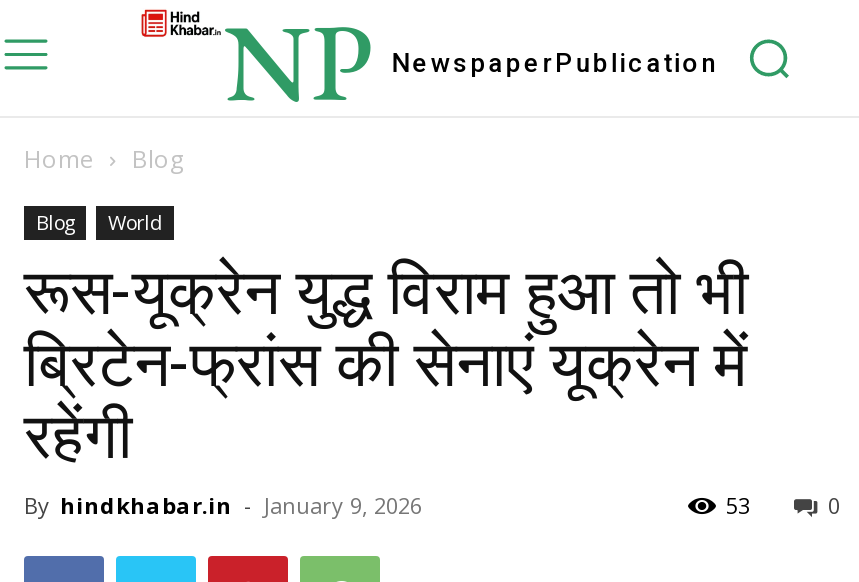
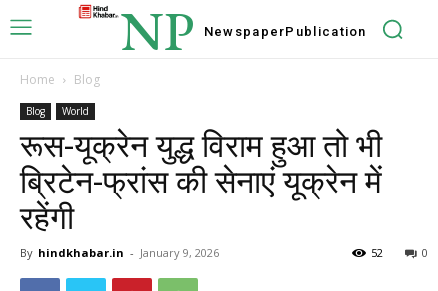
- 53
+ 52
